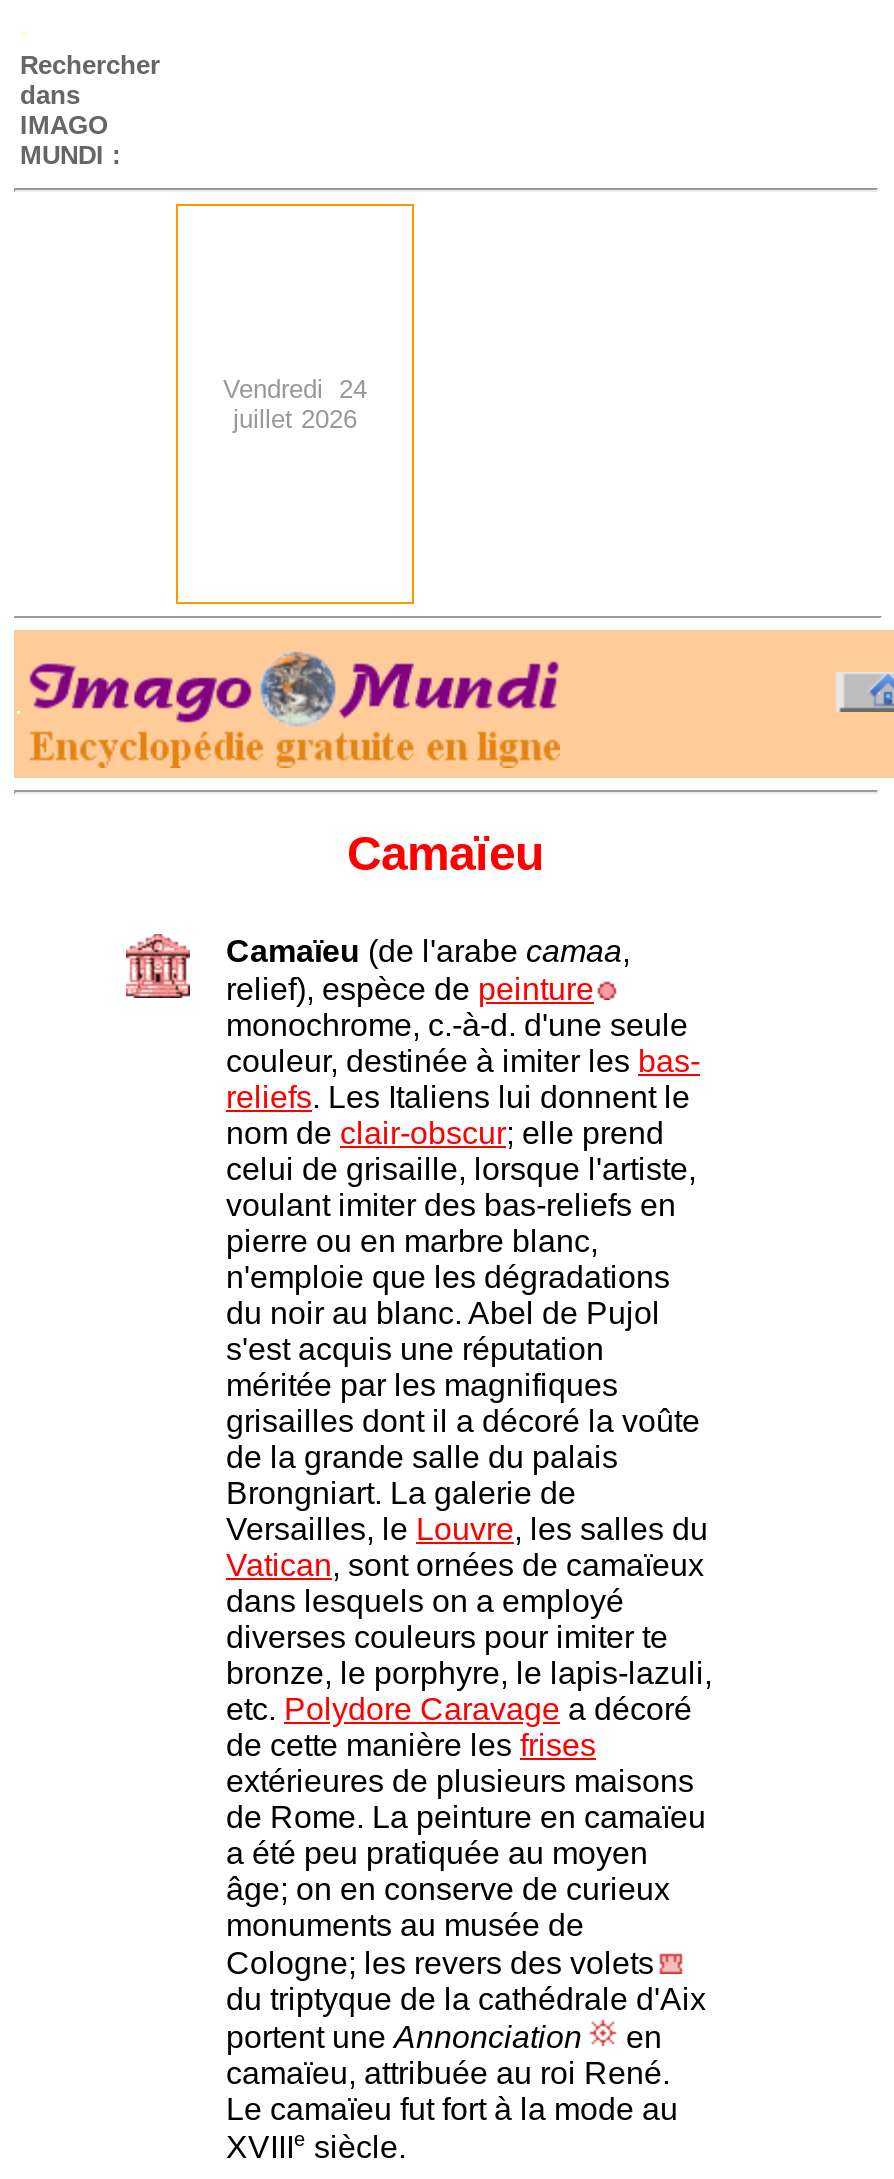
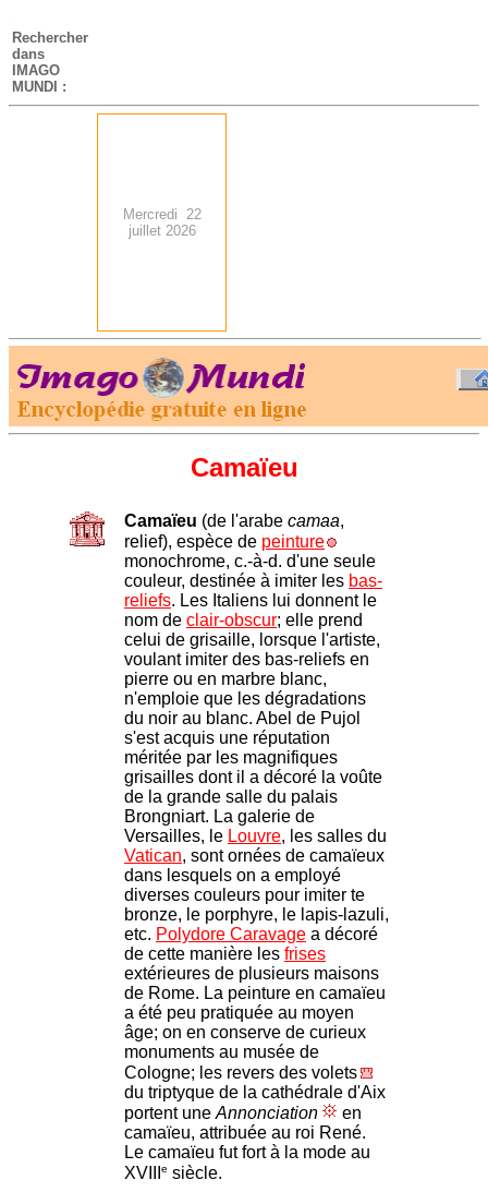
- Vendredi 24
+ Mercredi 22
